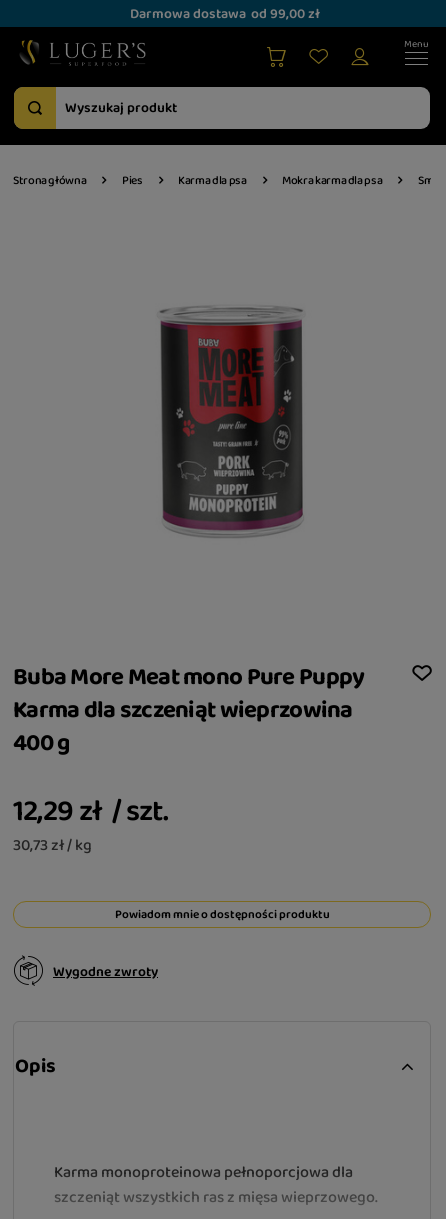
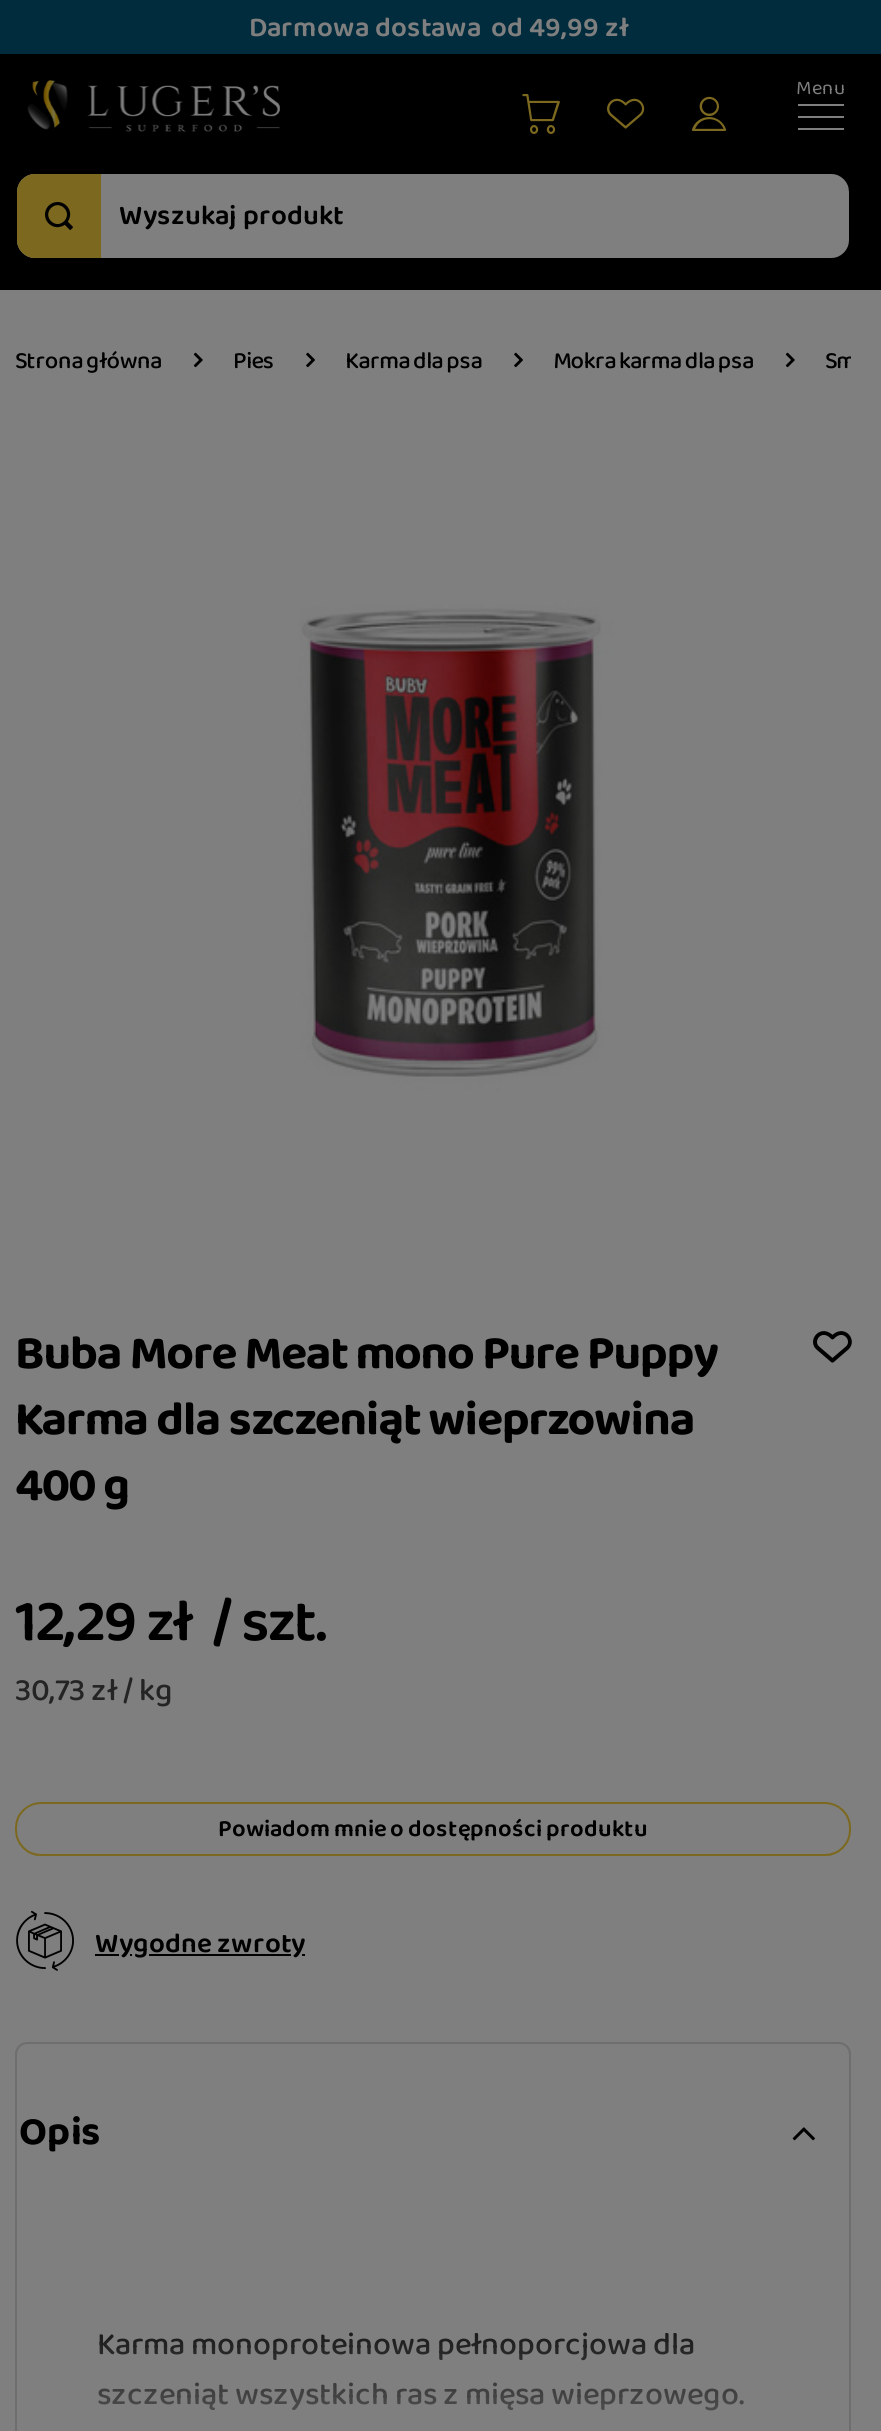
- Darmowa dostawa od 99,00 zł
+ Darmowa dostawa od 49,99 zł
